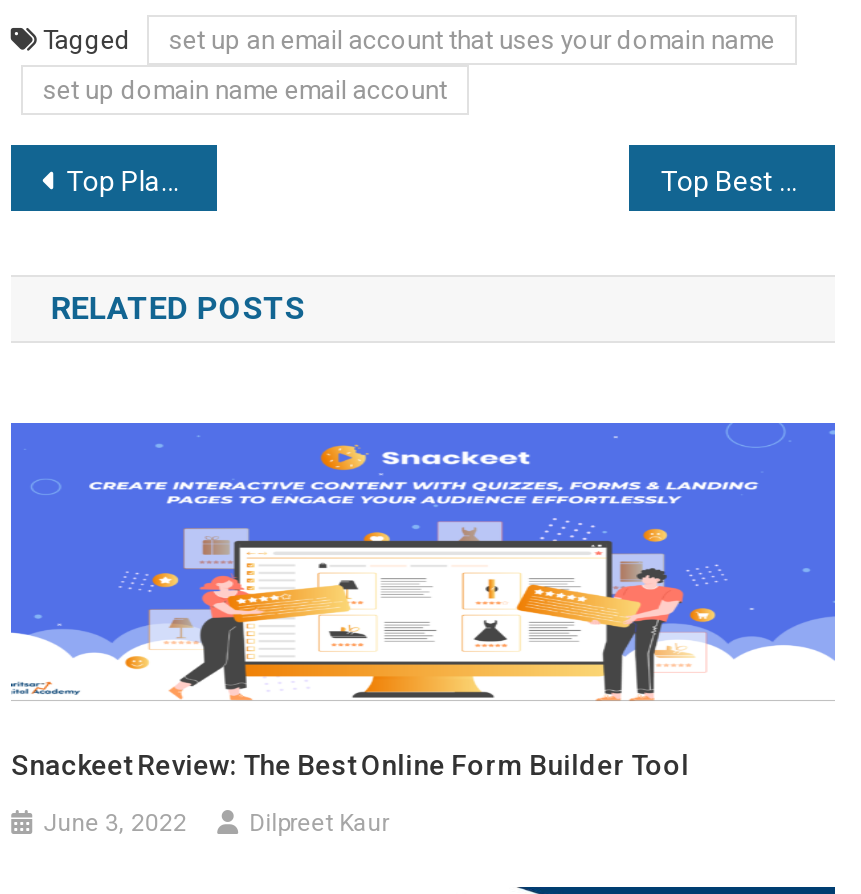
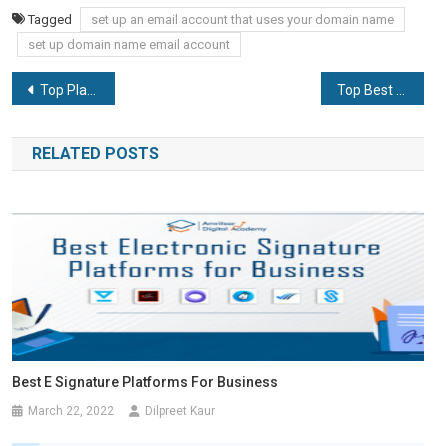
- [image]
- Snackeet Review: The Best Online Form Builder Tool
+ [image]
+ Best E Signature Platforms For Business

- June 3, 2022
+ March 22, 2022
